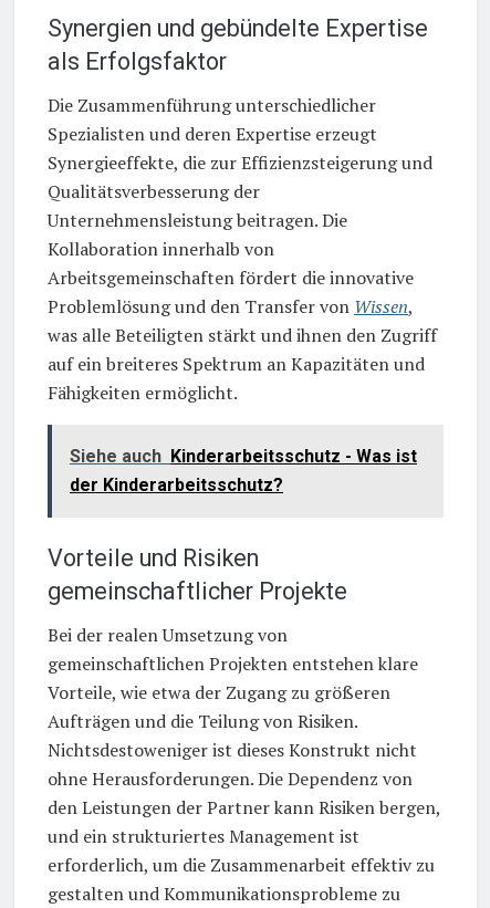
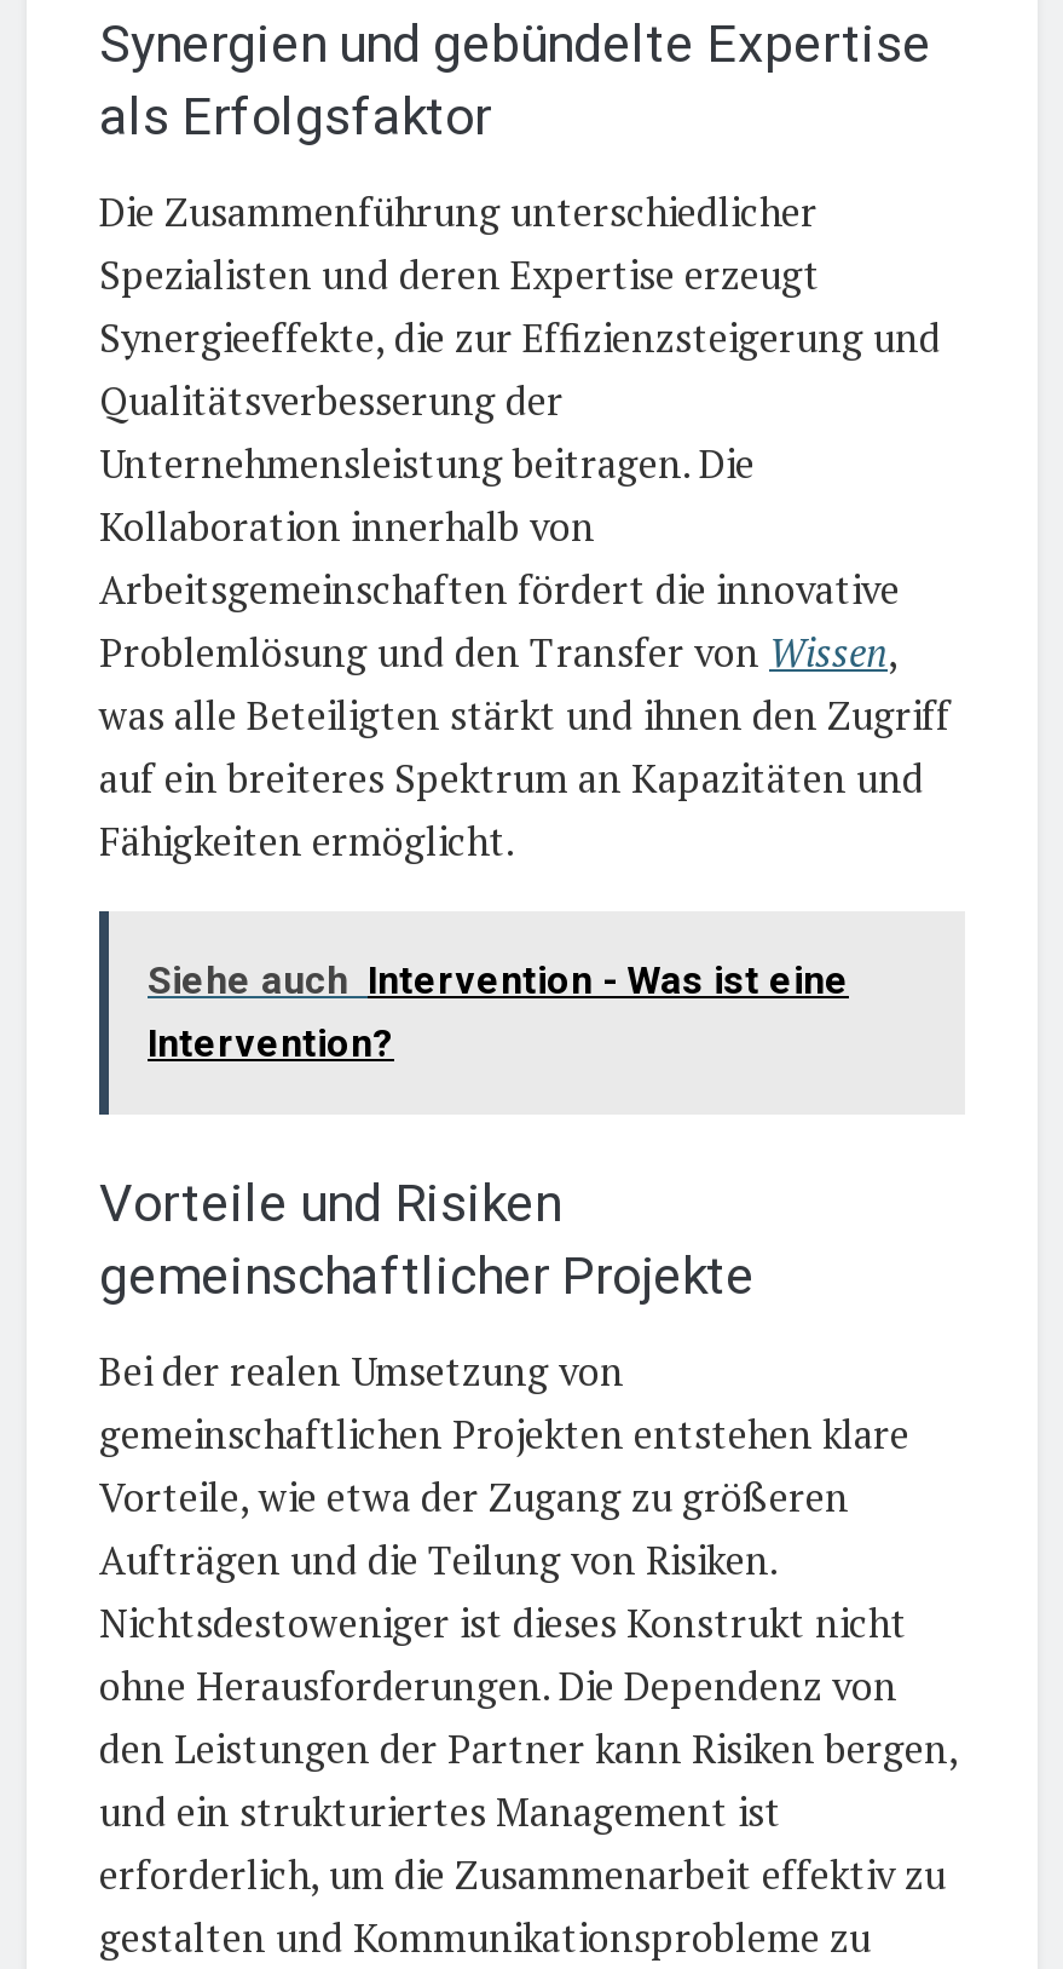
- Siehe auch Kinderarbeitsschutz - Was ist
- der Kinderarbeitsschutz?
+ Siehe auch Intervention - Was ist eine
+ Intervention?
